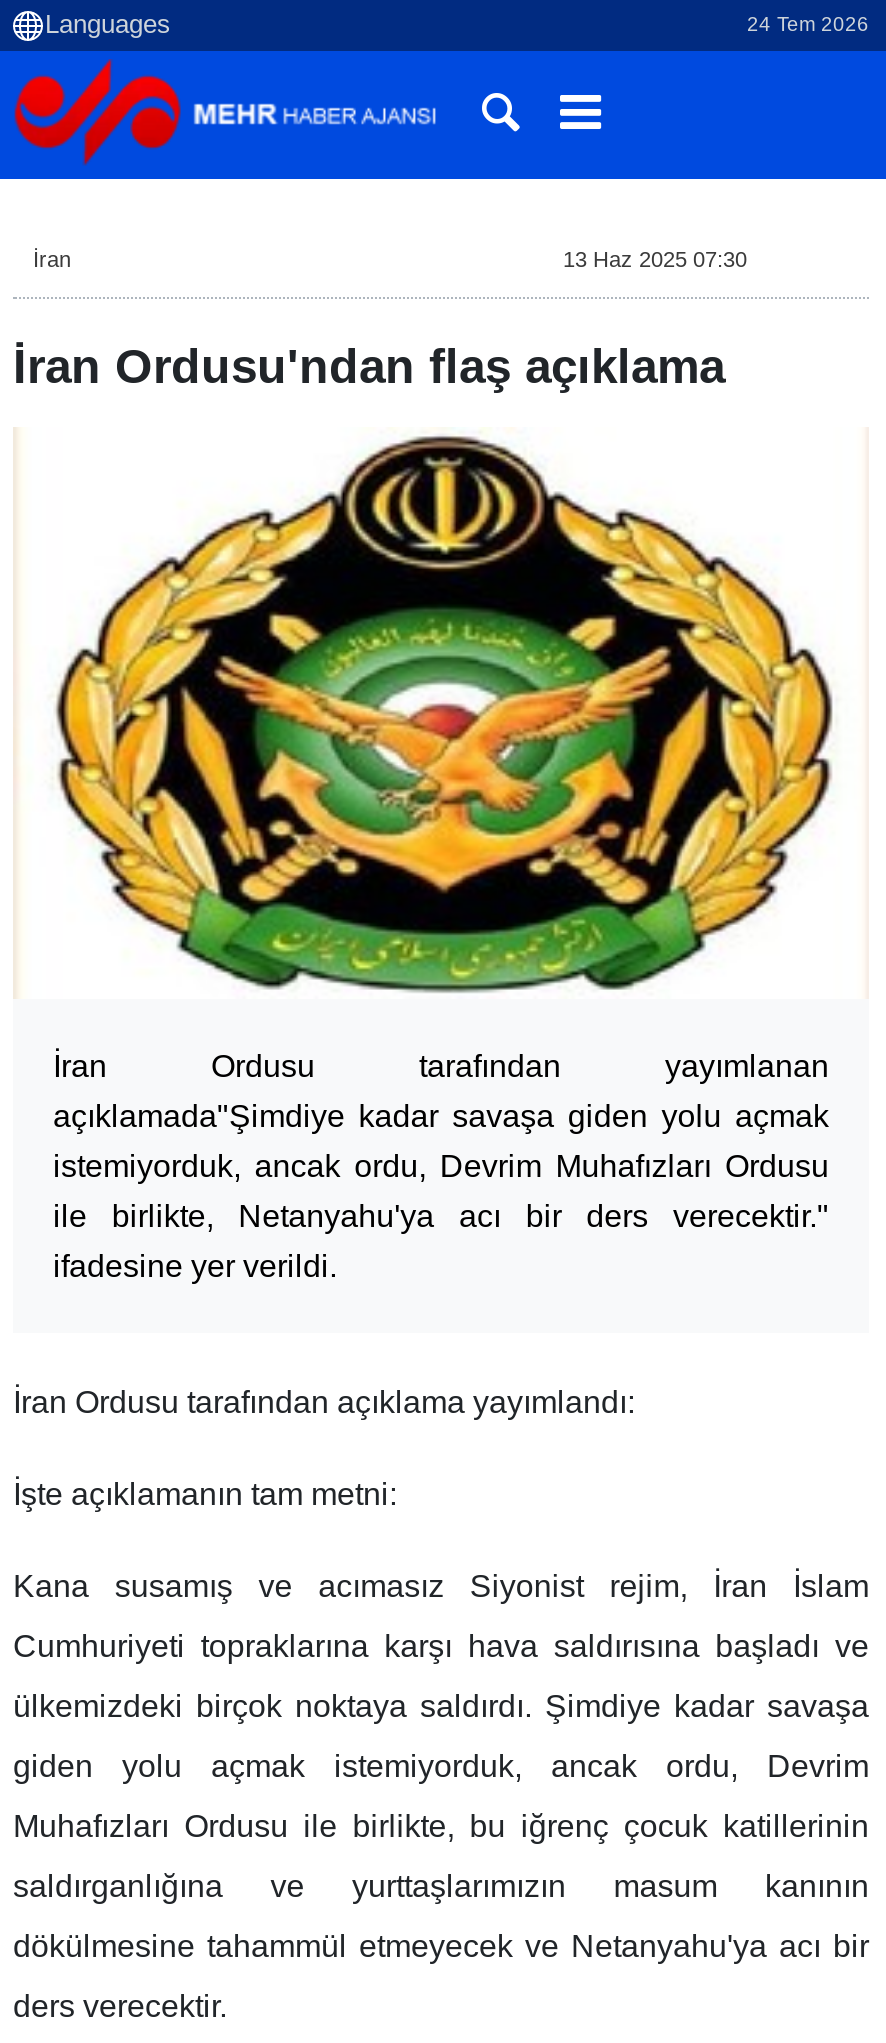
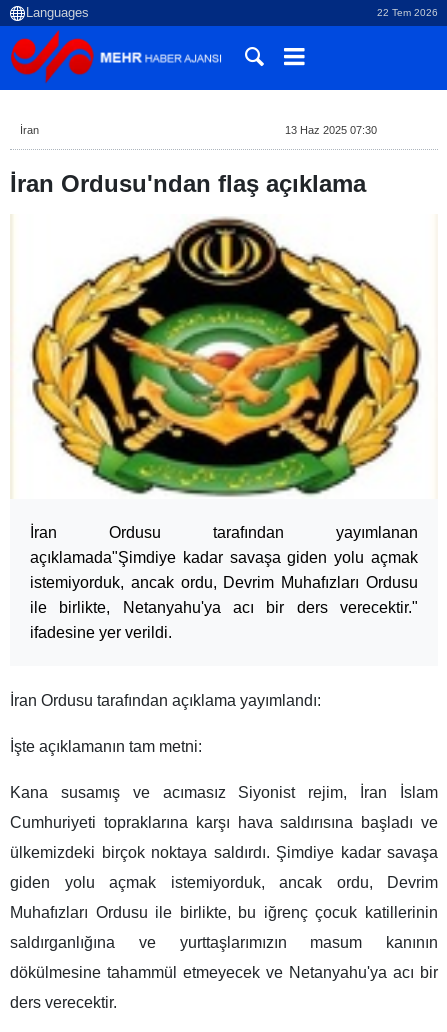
- 24 Tem 2026
+ 22 Tem 2026
